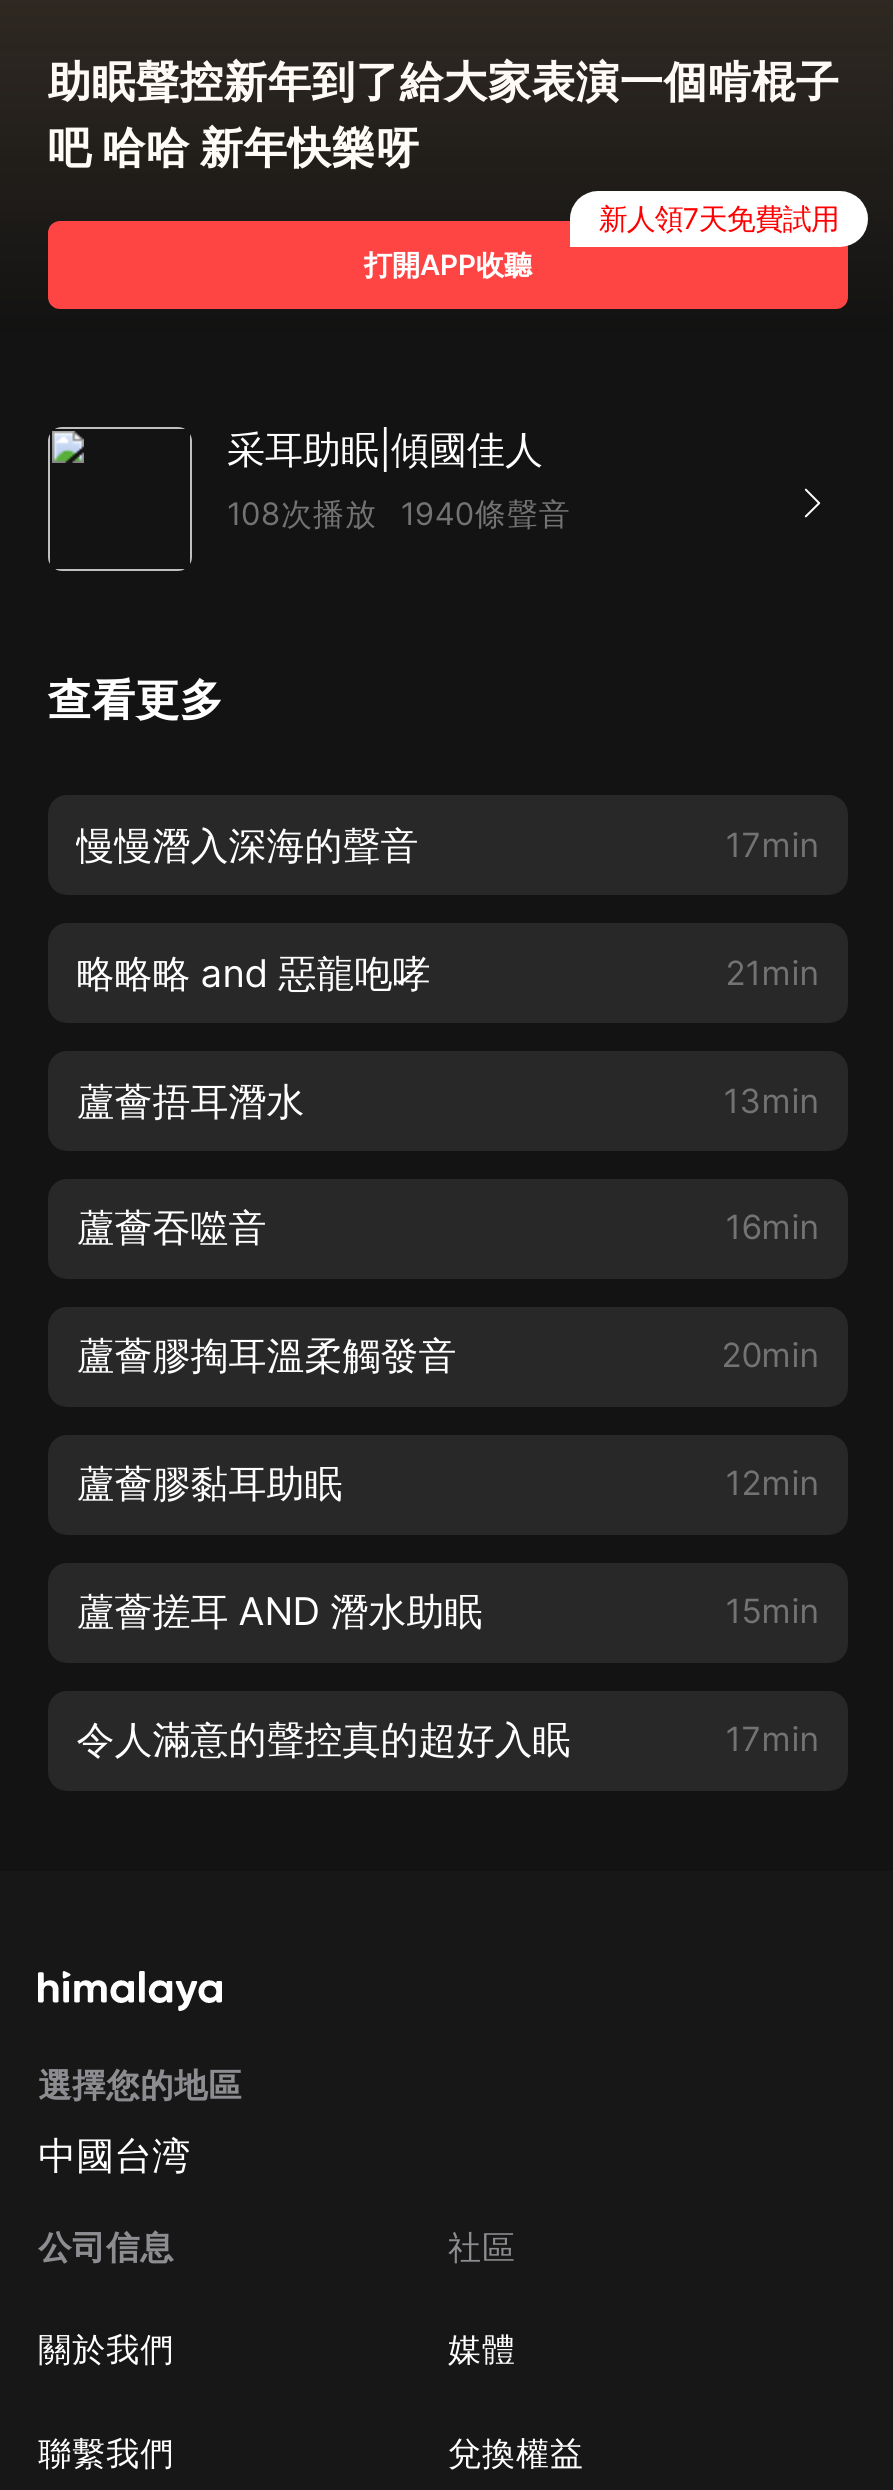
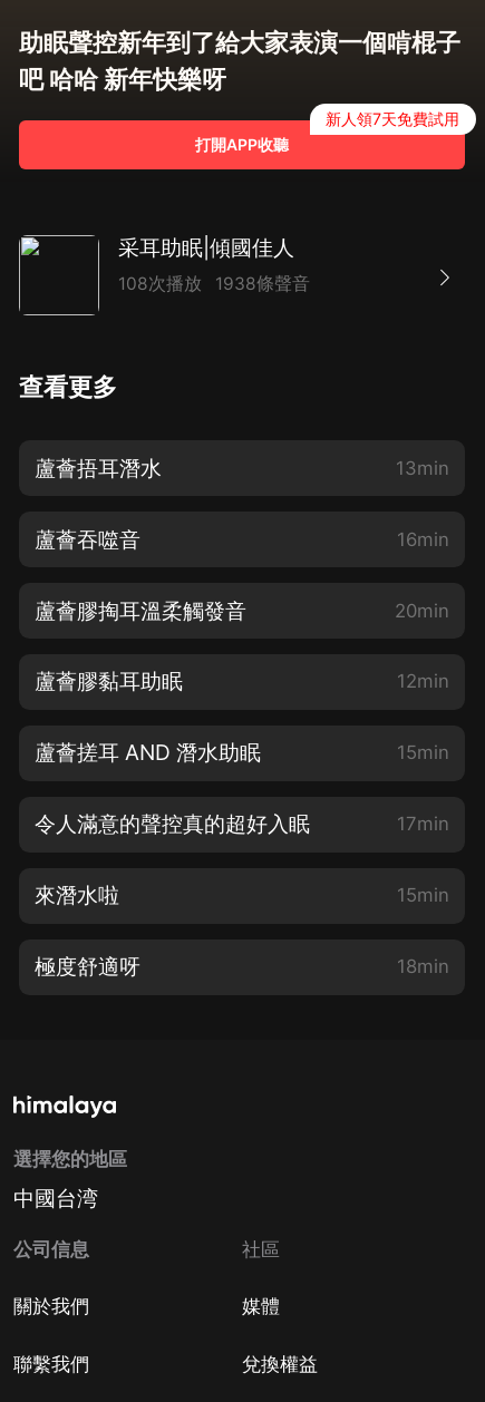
- 108次播放 1940條聲音
+ 108次播放 1938條聲音

- 慢慢潛入深海的聲音
- 17min
- 略略略 and 惡龍咆哮
- 21min

moved up: 蘆薈捂耳潛水 | 13min | 16min | ... | 令人滿意的聲控真的超好入眠 | 17min

+ 來潛水啦
+ 15min
+ 極度舒適呀
+ 18min
